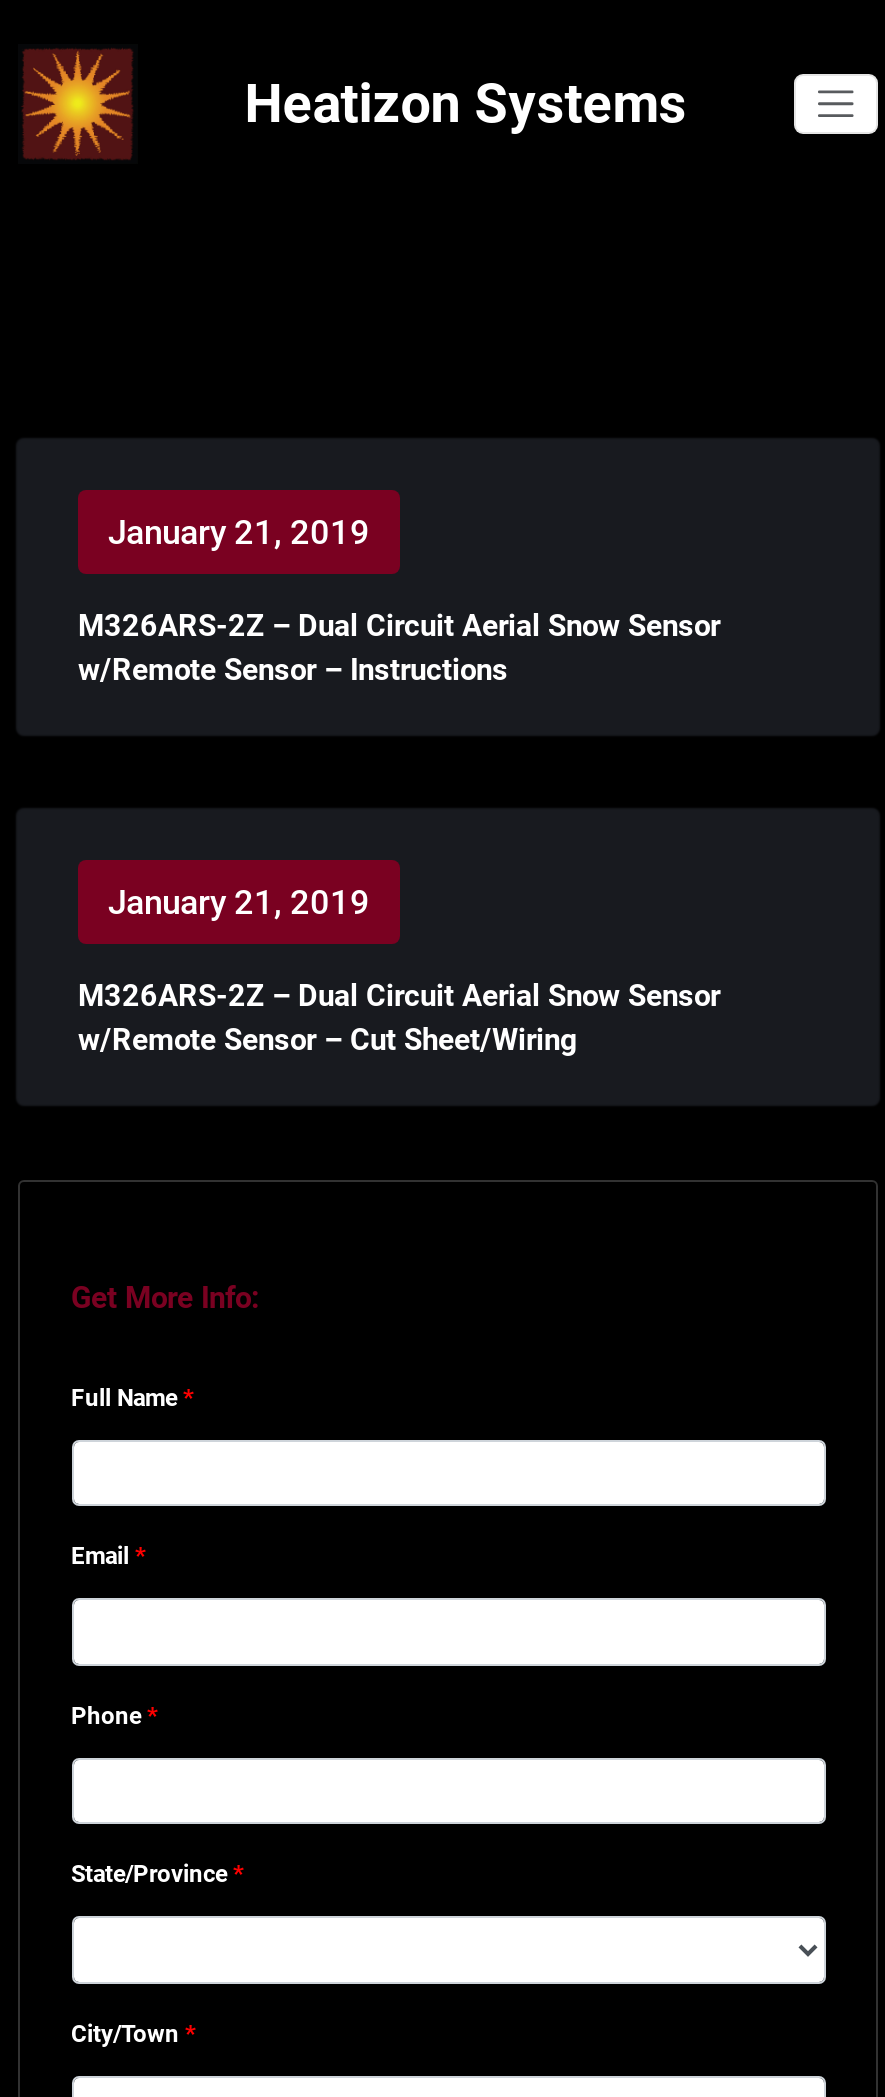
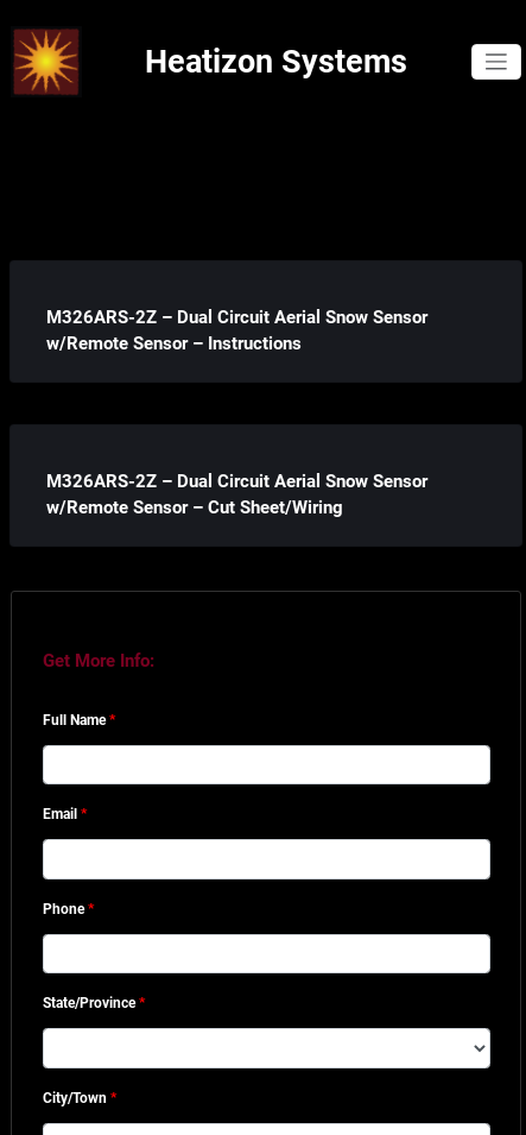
- January 21, 2019

- January 21, 2019
